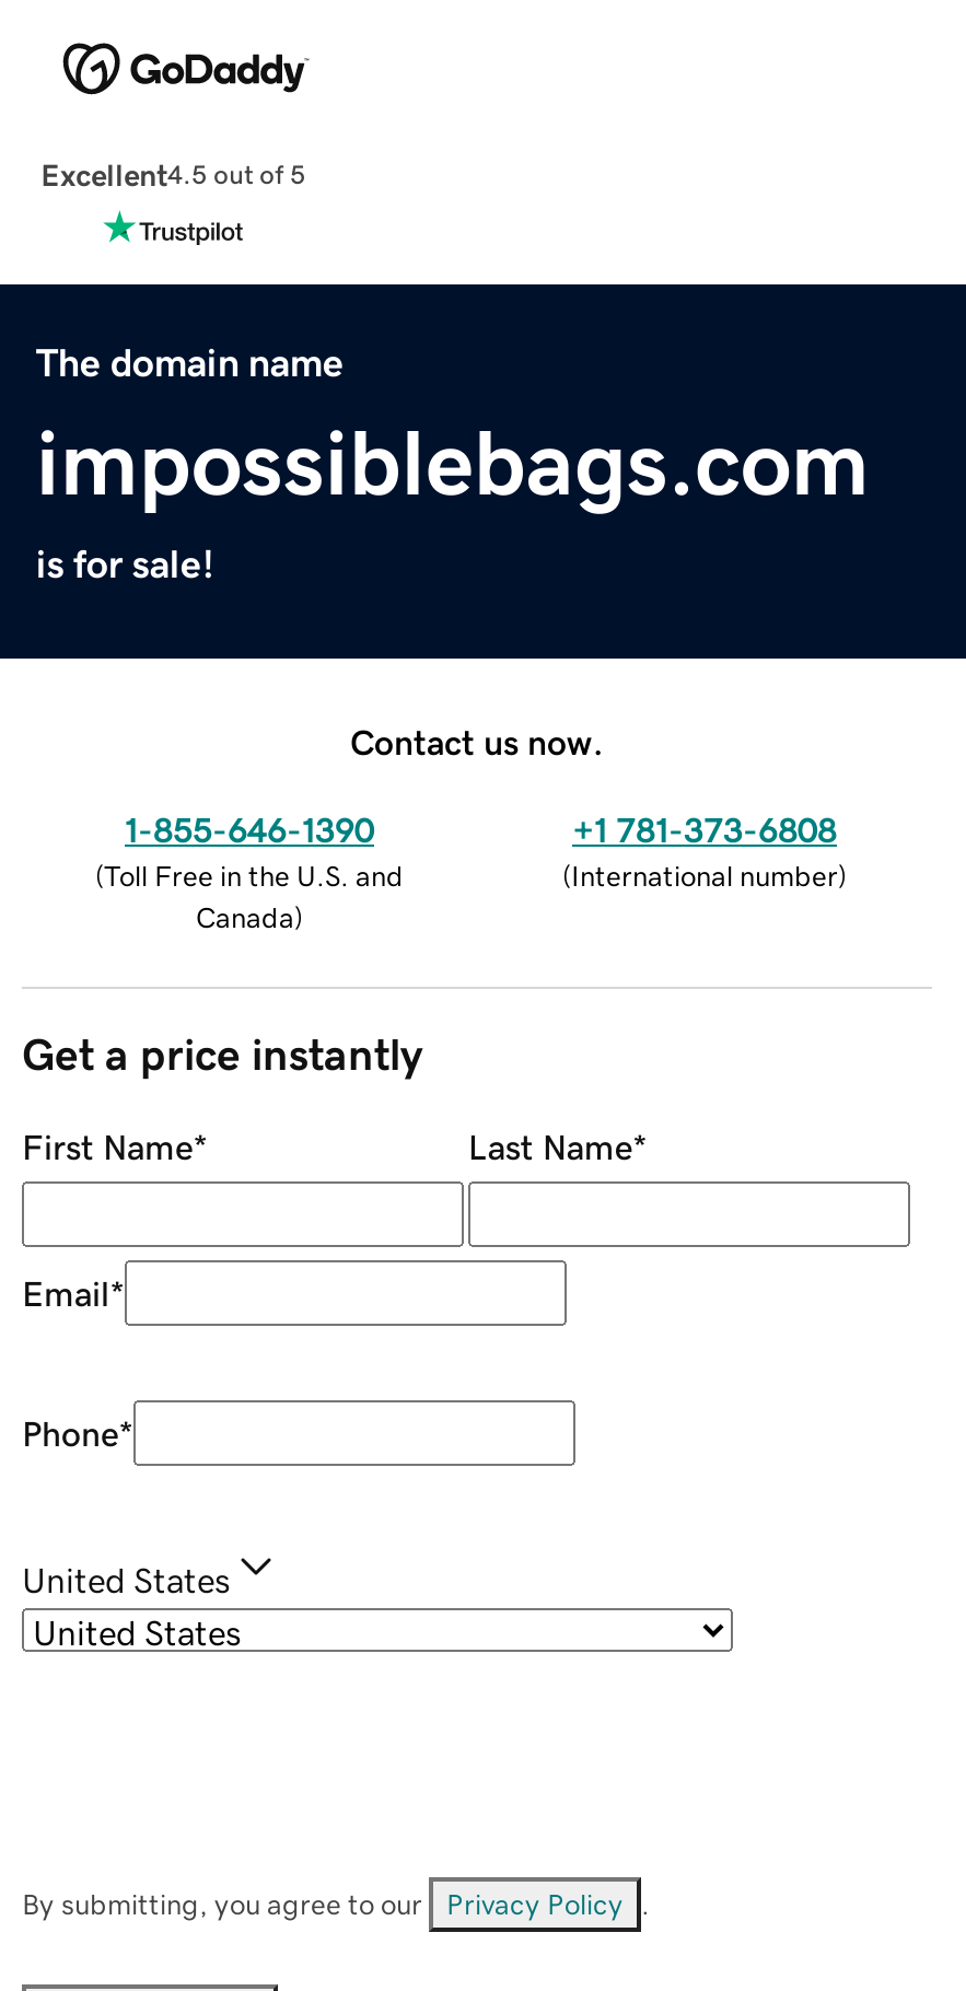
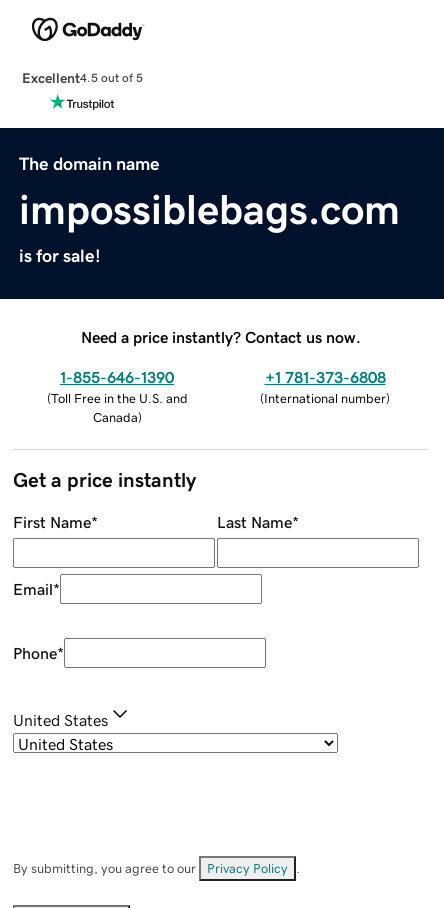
- Contact us now.
+ Need a price instantly? Contact us now.
